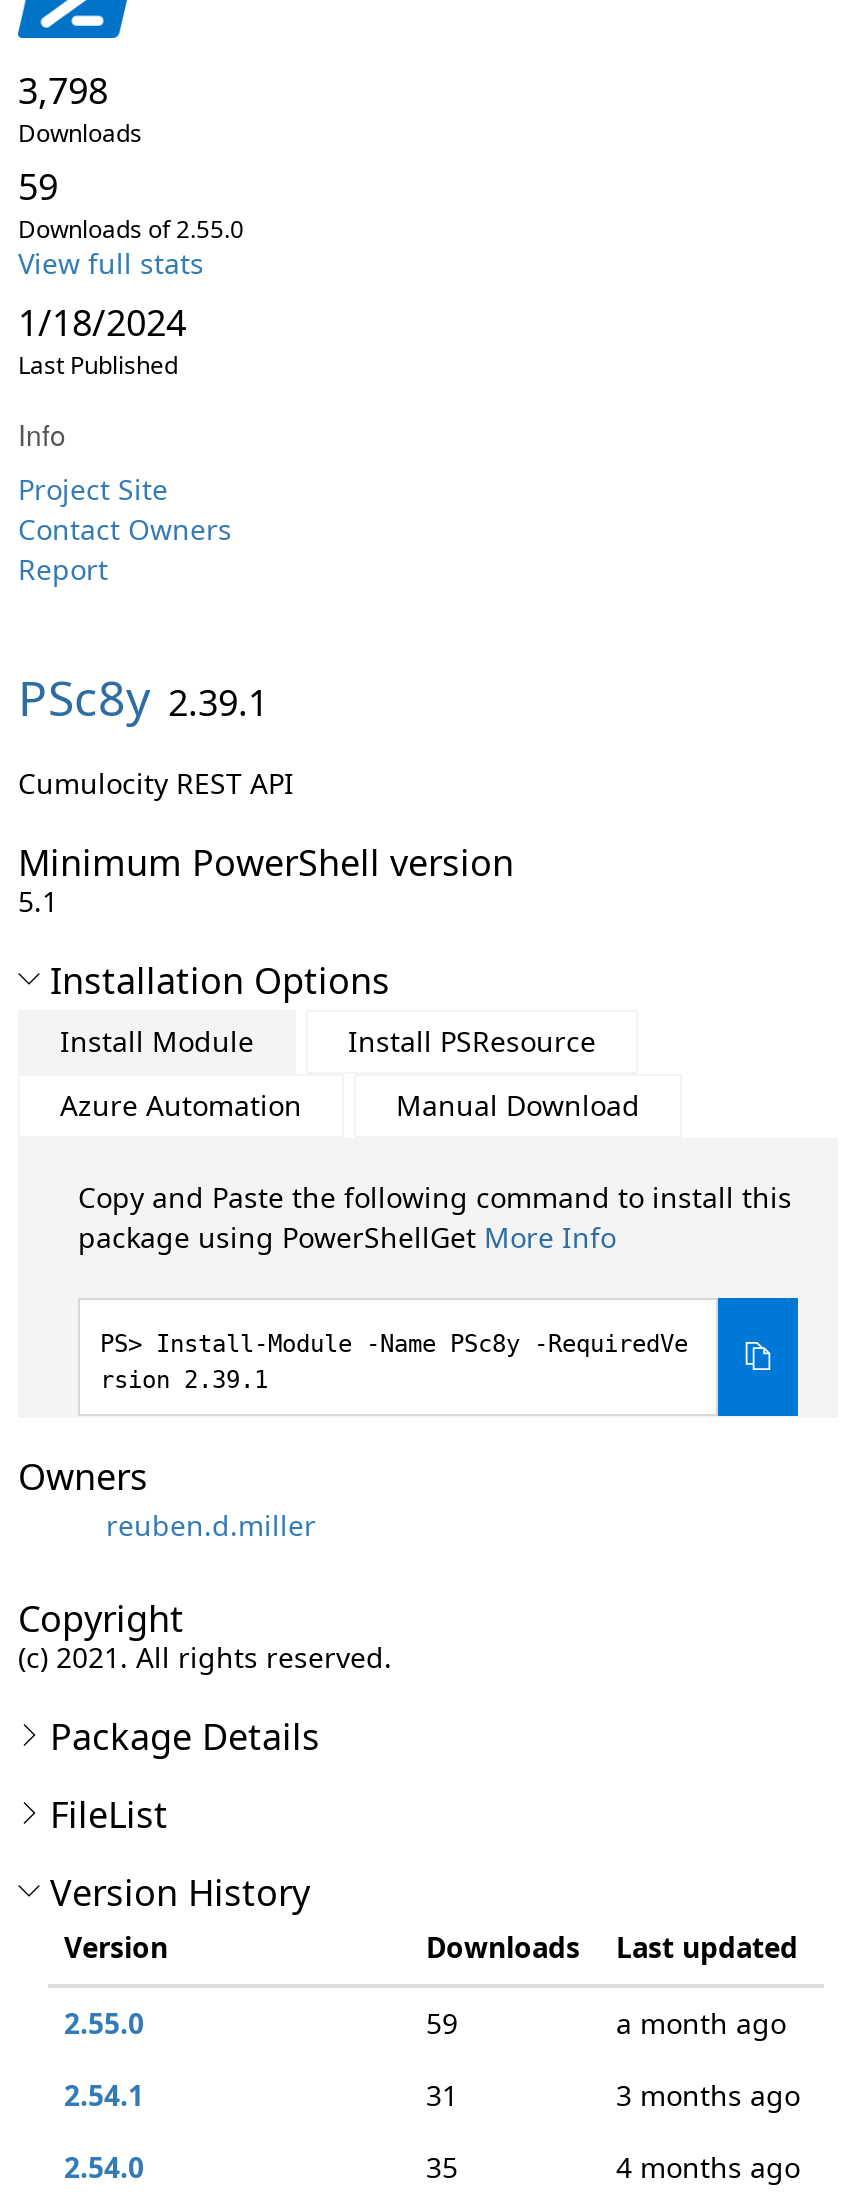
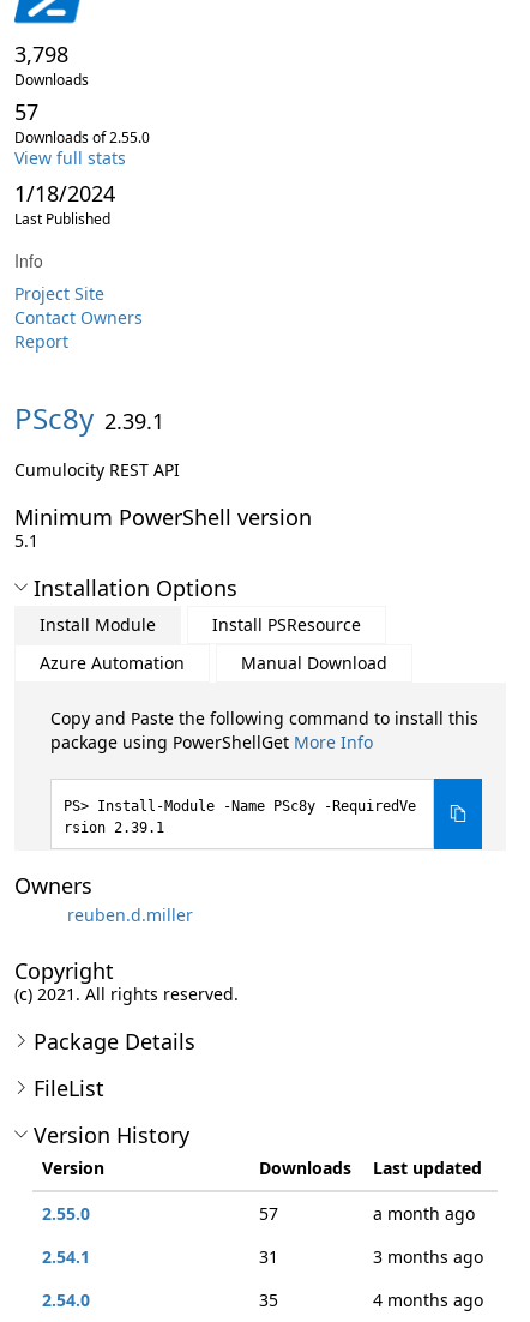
- 59
+ 57

- 59
+ 57
